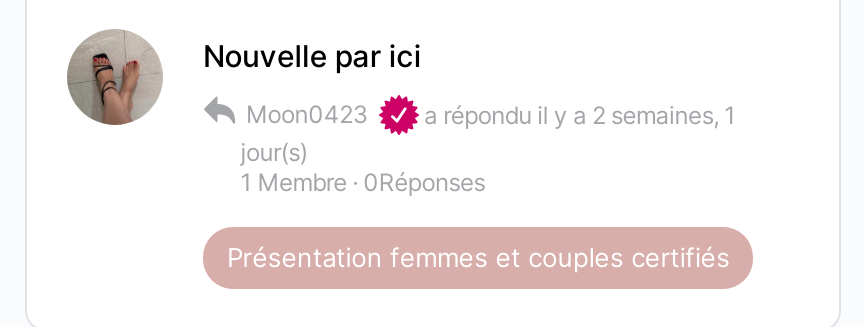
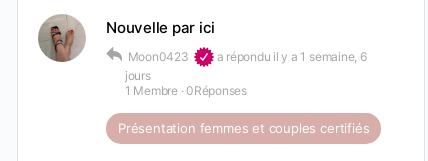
- a répondu il y a 2 semaines, 1
- jour(s)
+ a répondu il y a 1 semaine, 6
+ jours
